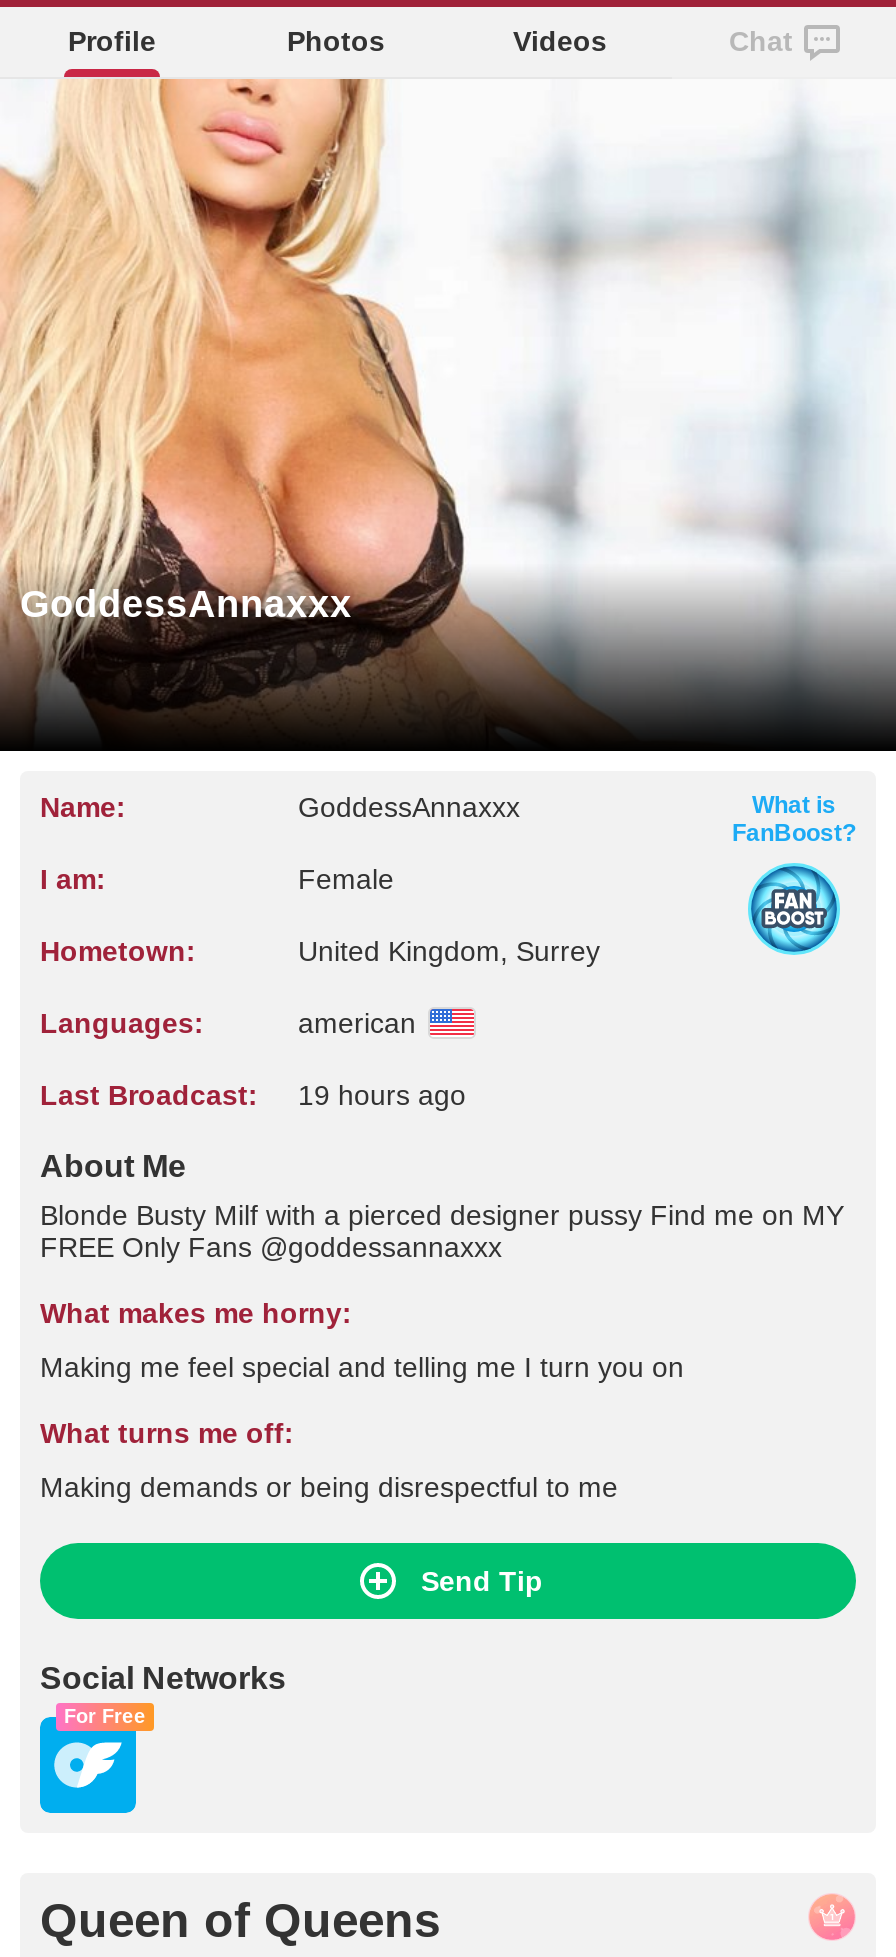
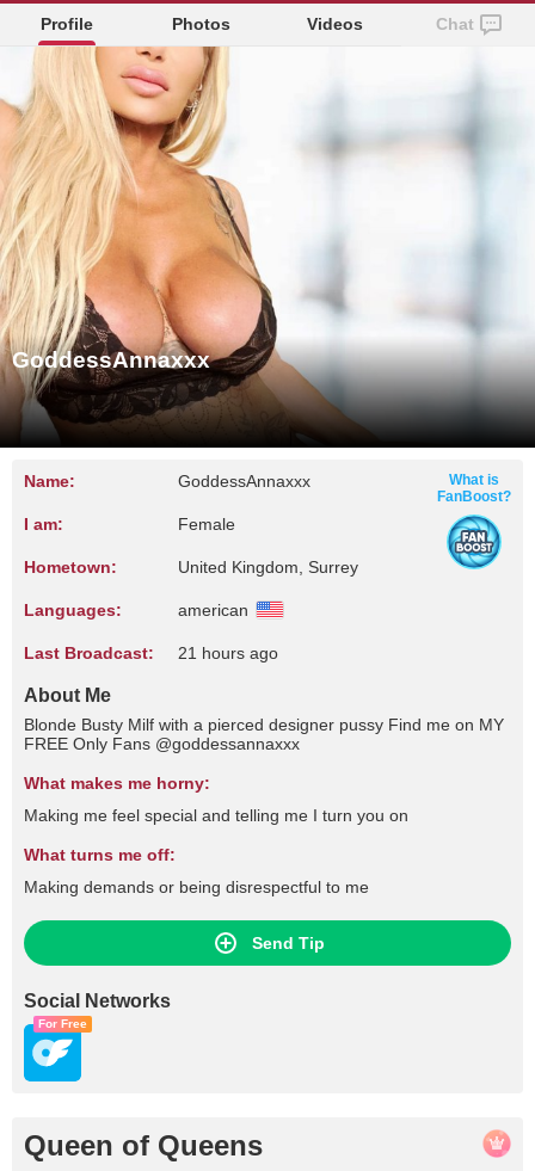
- Last Broadcast: 19 hours ago
+ Last Broadcast: 21 hours ago
